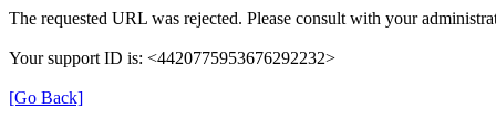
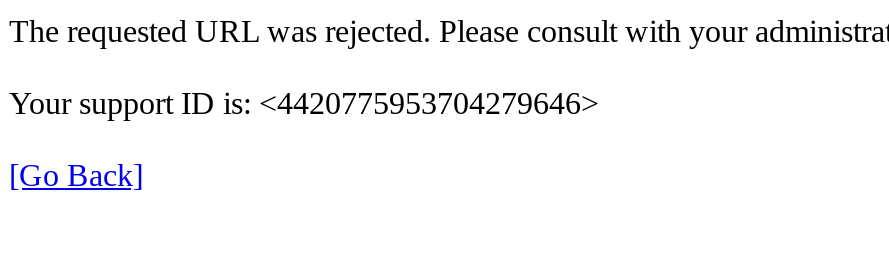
- Your support ID is: <4420775953676292232>
+ Your support ID is: <4420775953704279646>
